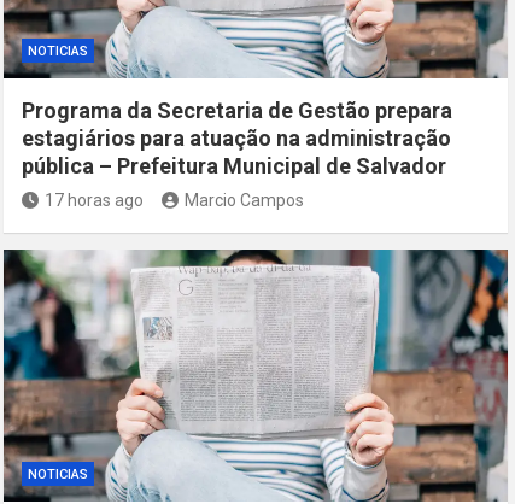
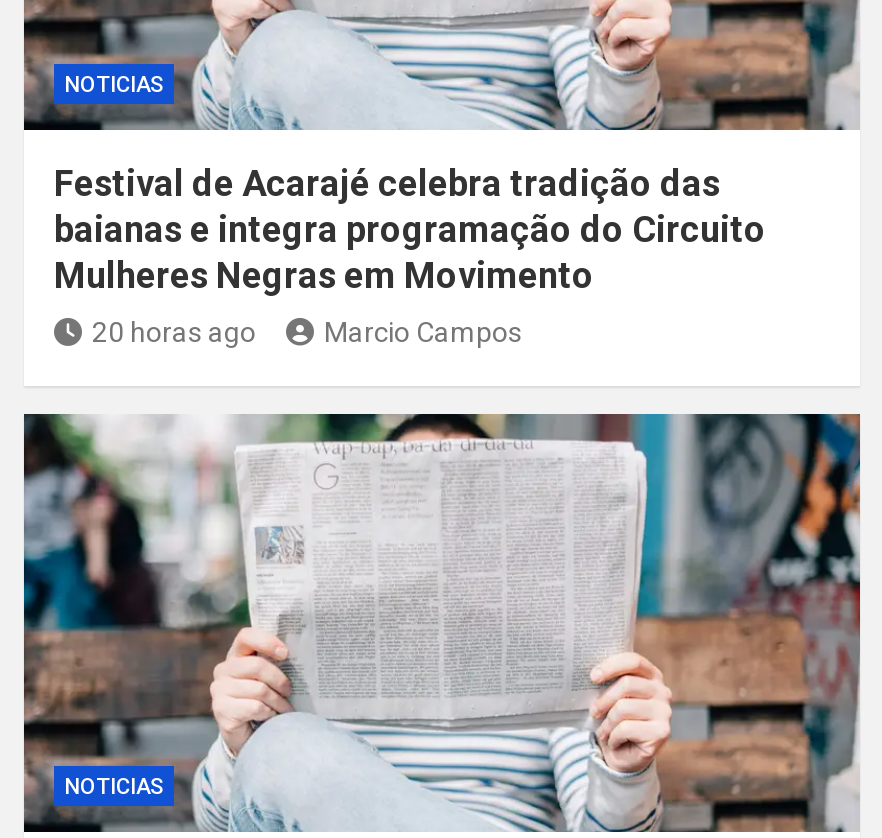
- Programa da Secretaria de Gestão prepara
- estagiários para atuação na administração
- pública – Prefeitura Municipal de Salvador
+ Festival de Acarajé celebra tradição das
+ baianas e integra programação do Circuito
+ Mulheres Negras em Movimento

- 17 horas ago
+ 20 horas ago
